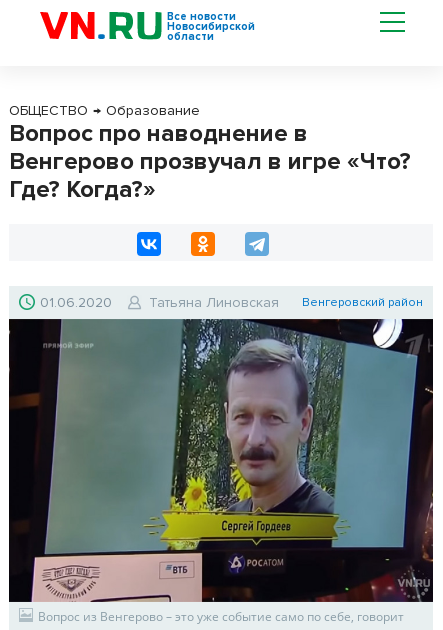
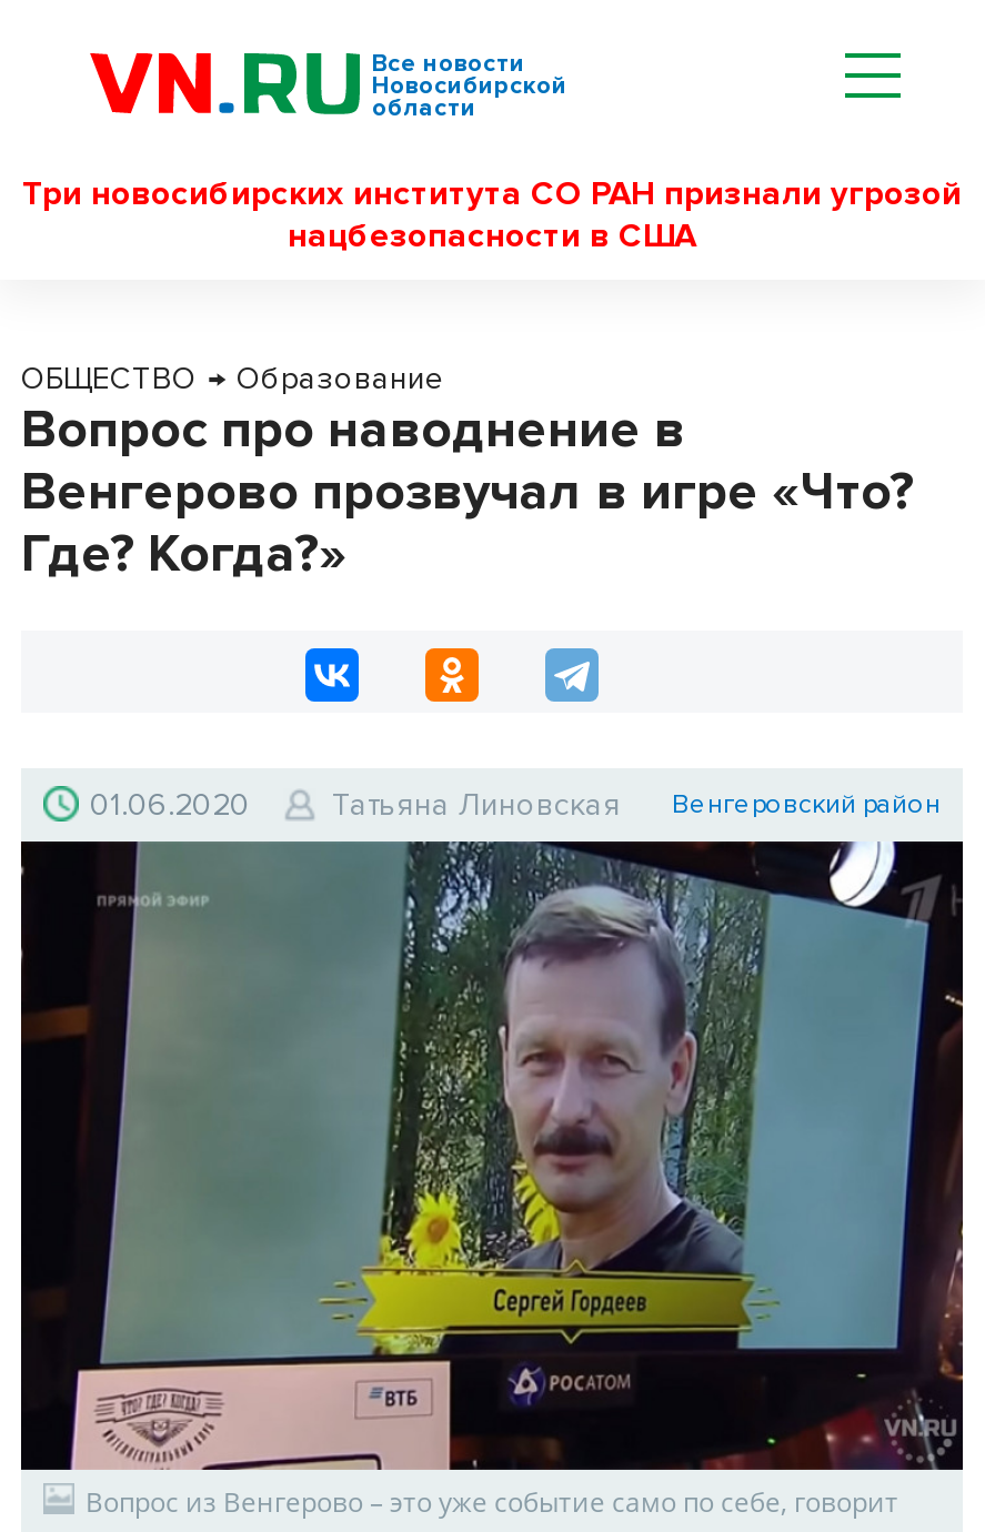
+ Три новосибирских института СО РАН признали угрозой
+ нацбезопасности в США
